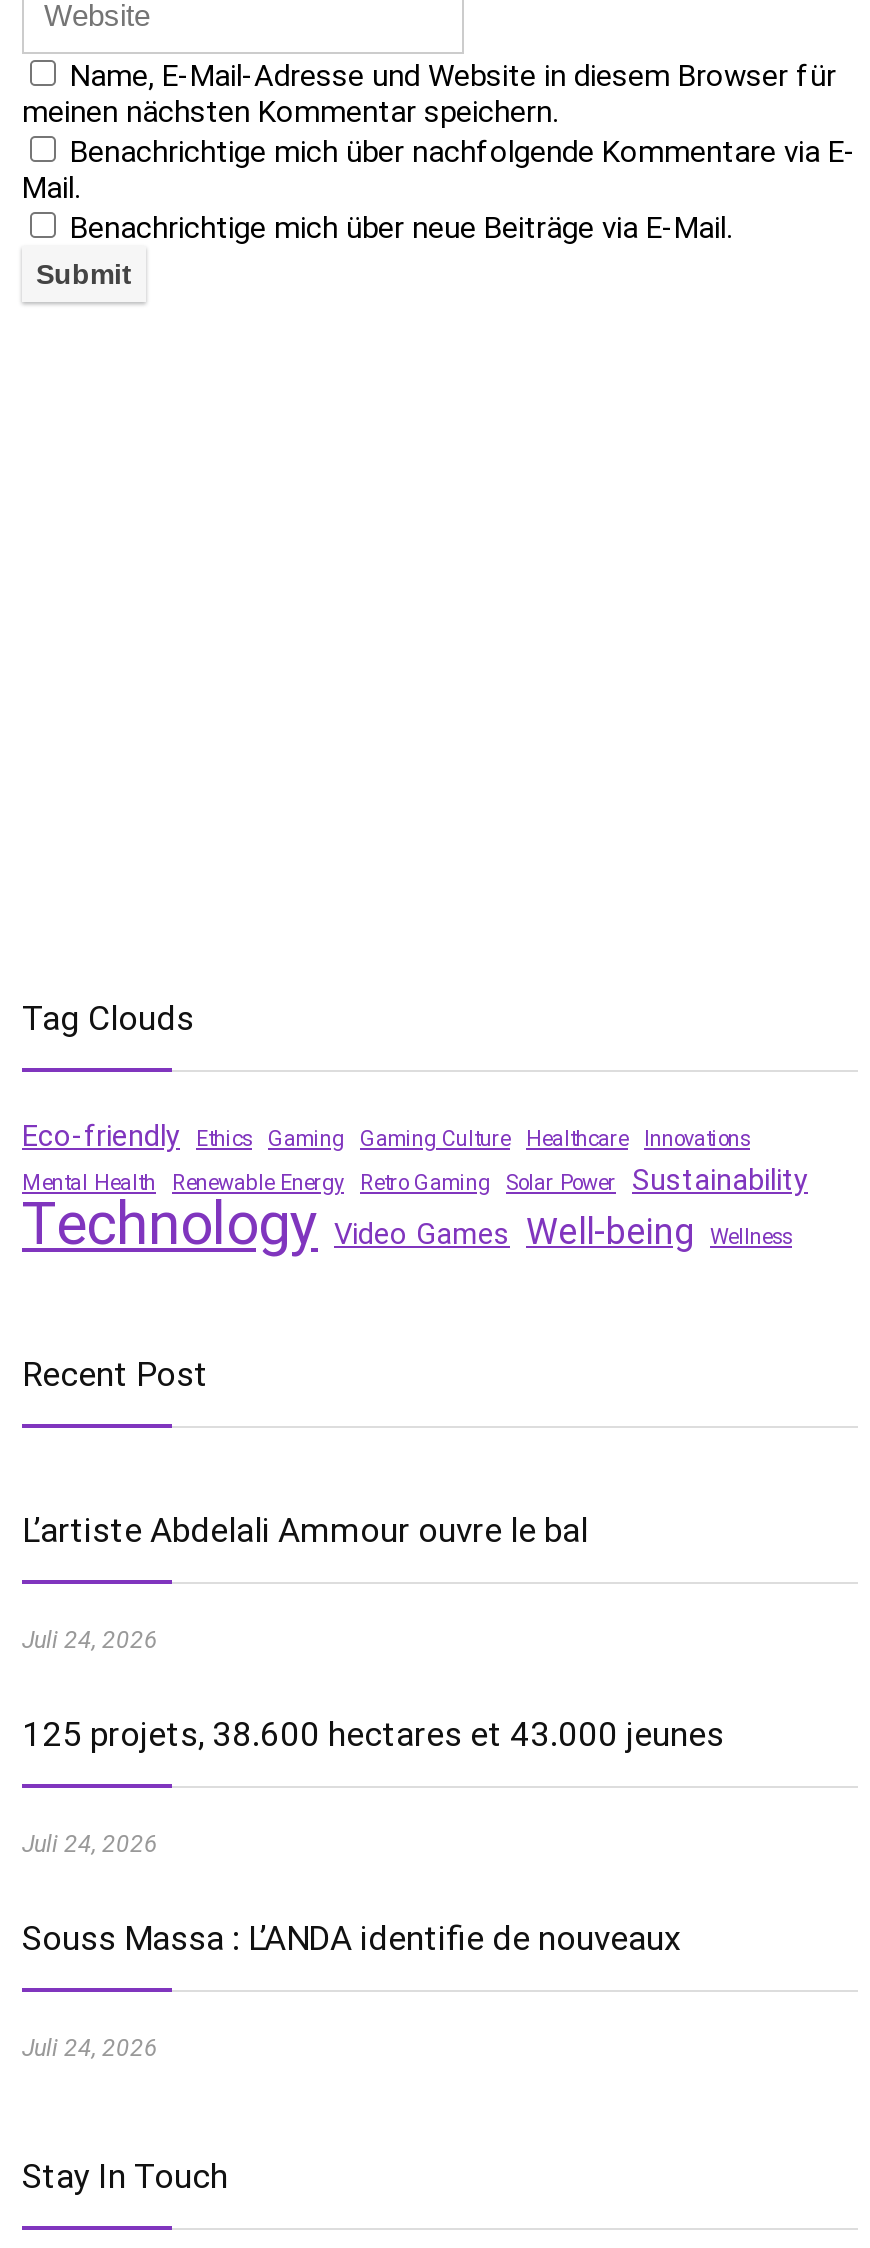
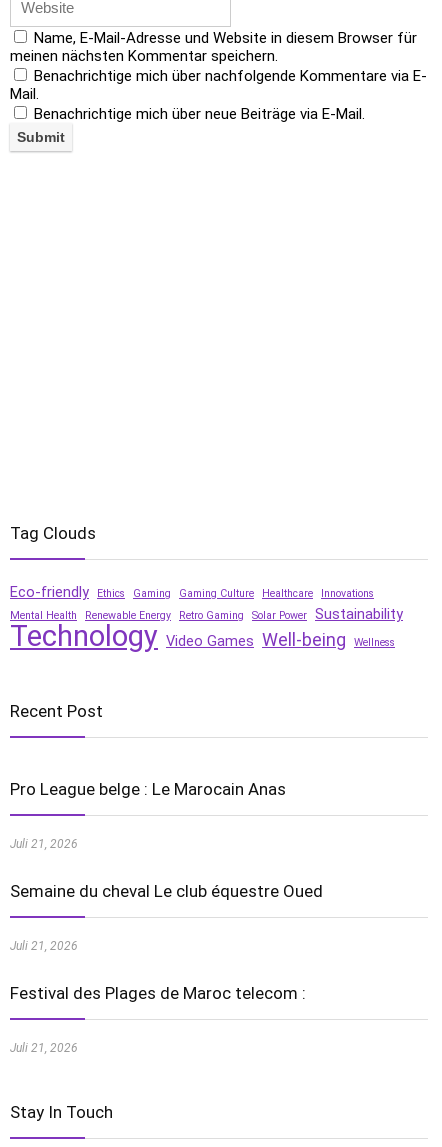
- L’artiste Abdelali Ammour ouvre le bal
+ Pro League belge : Le Marocain Anas

- Juli 24, 2026
+ Juli 21, 2026

- 125 projets, 38.600 hectares et 43.000 jeunes
+ Semaine du cheval Le club équestre Oued

- Juli 24, 2026
+ Juli 21, 2026

- Souss Massa : L’ANDA identifie de nouveaux
+ Festival des Plages de Maroc telecom :

- Juli 24, 2026
+ Juli 21, 2026
